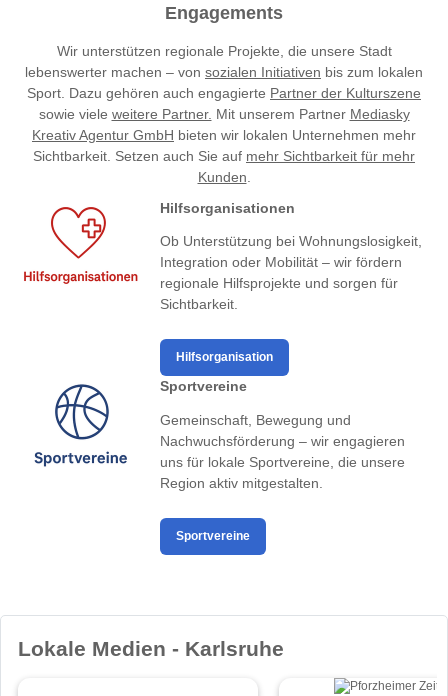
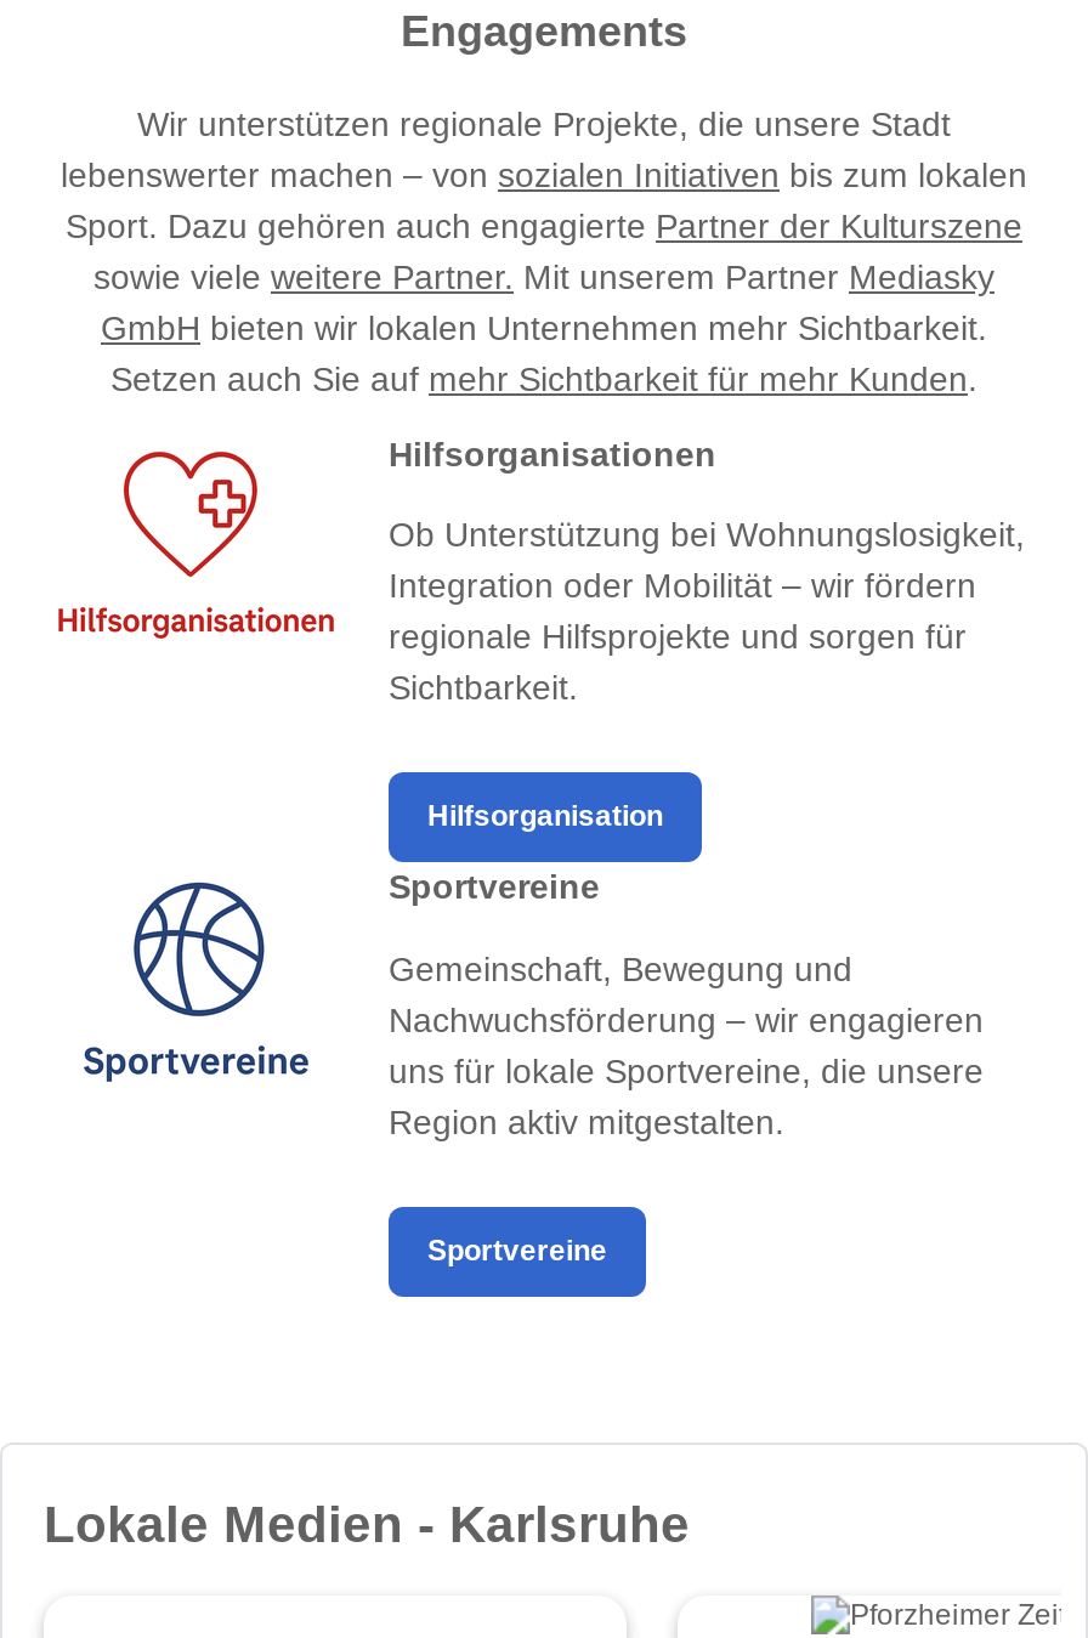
- Kreativ Agentur GmbH bieten wir lokalen Unternehmen mehr
- Sichtbarkeit. Setzen auch Sie auf mehr Sichtbarkeit für mehr
- Kunden.
+ GmbH bieten wir lokalen Unternehmen mehr Sichtbarkeit.
+ Setzen auch Sie auf mehr Sichtbarkeit für mehr Kunden.
